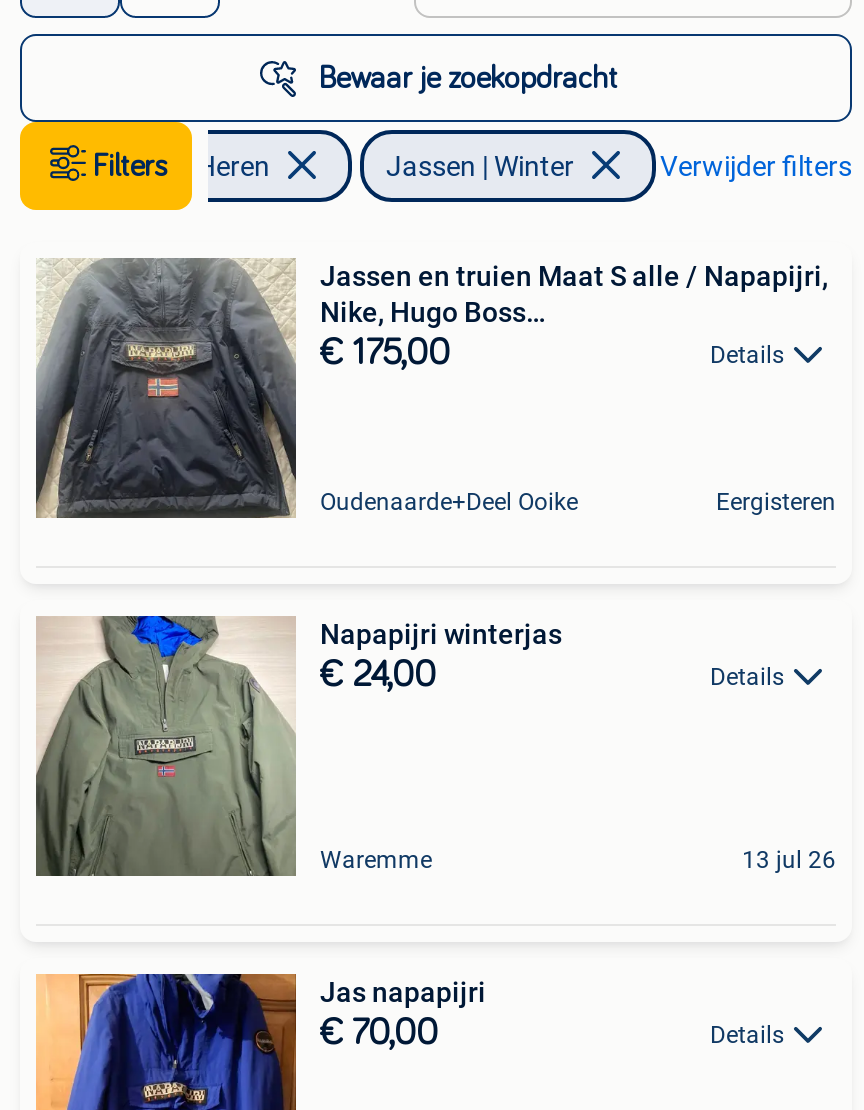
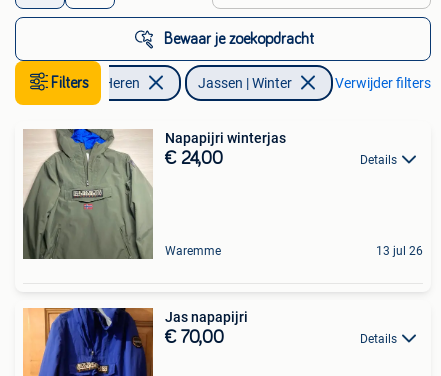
- [image]
- Jassen en truien Maat S alle / Napapijri,
- Nike, Hugo Boss…
- € 175,00
- Details

- Oudenaarde+Deel Ooike
- Eergisteren
